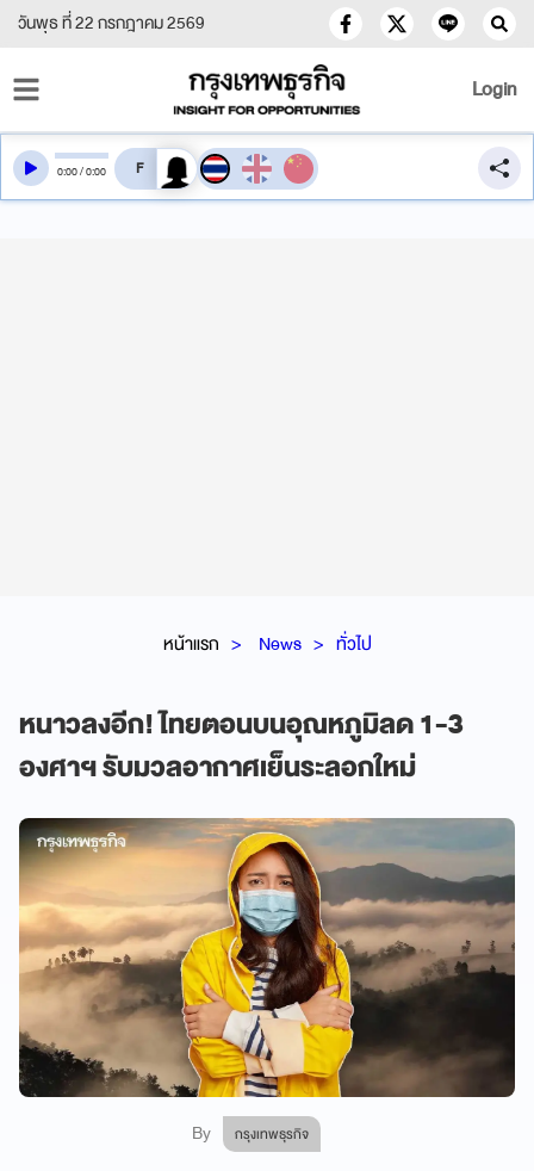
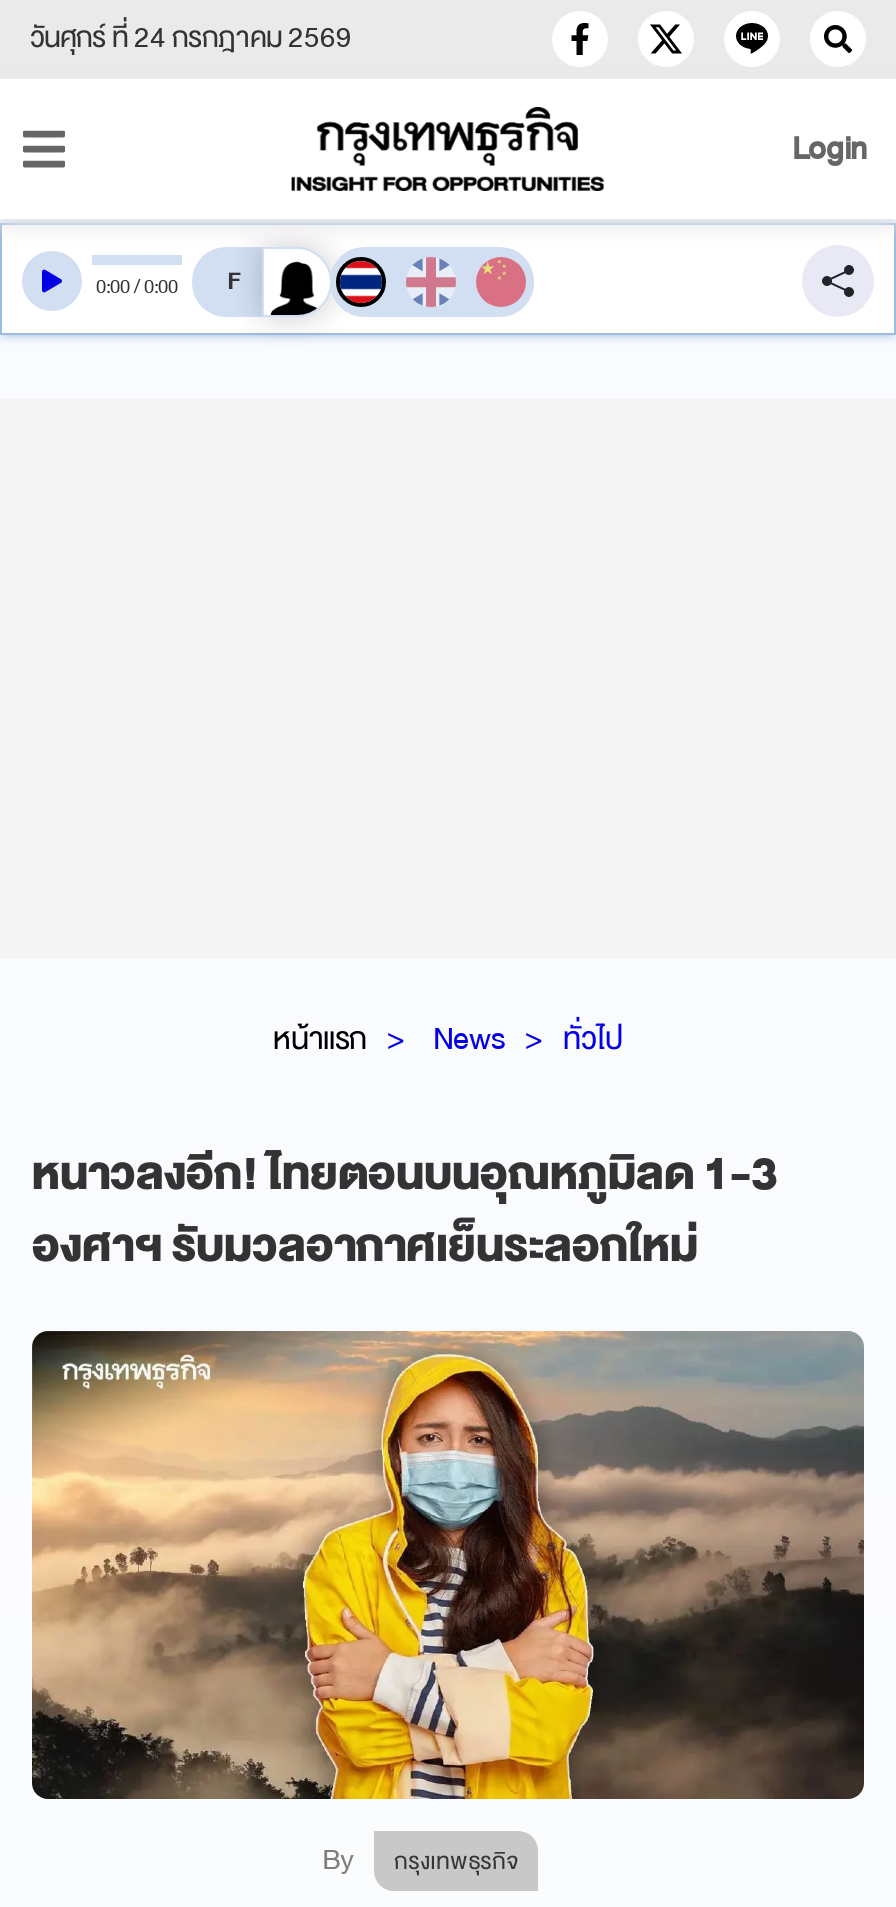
- วันพุธ ที่ 22 กรกฎาคม 2569
+ วันศุกร์ ที่ 24 กรกฎาคม 2569
